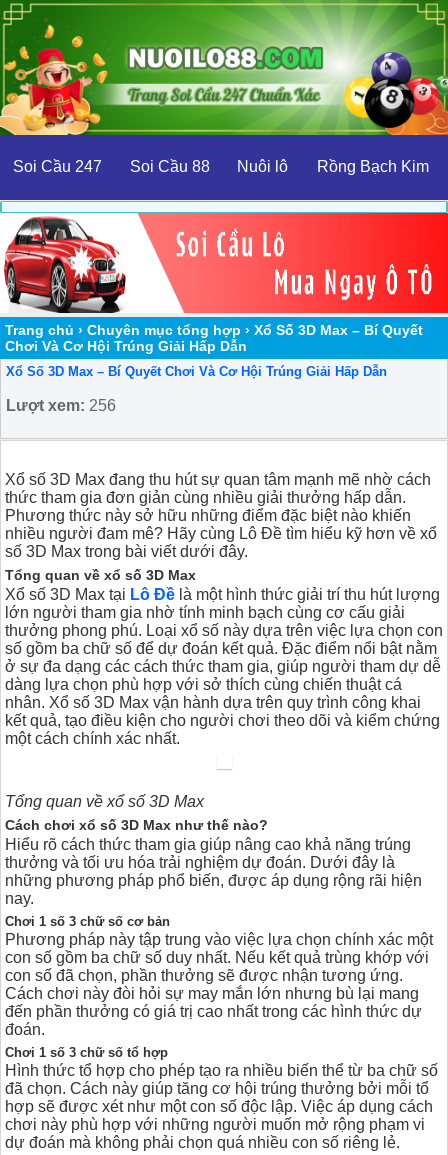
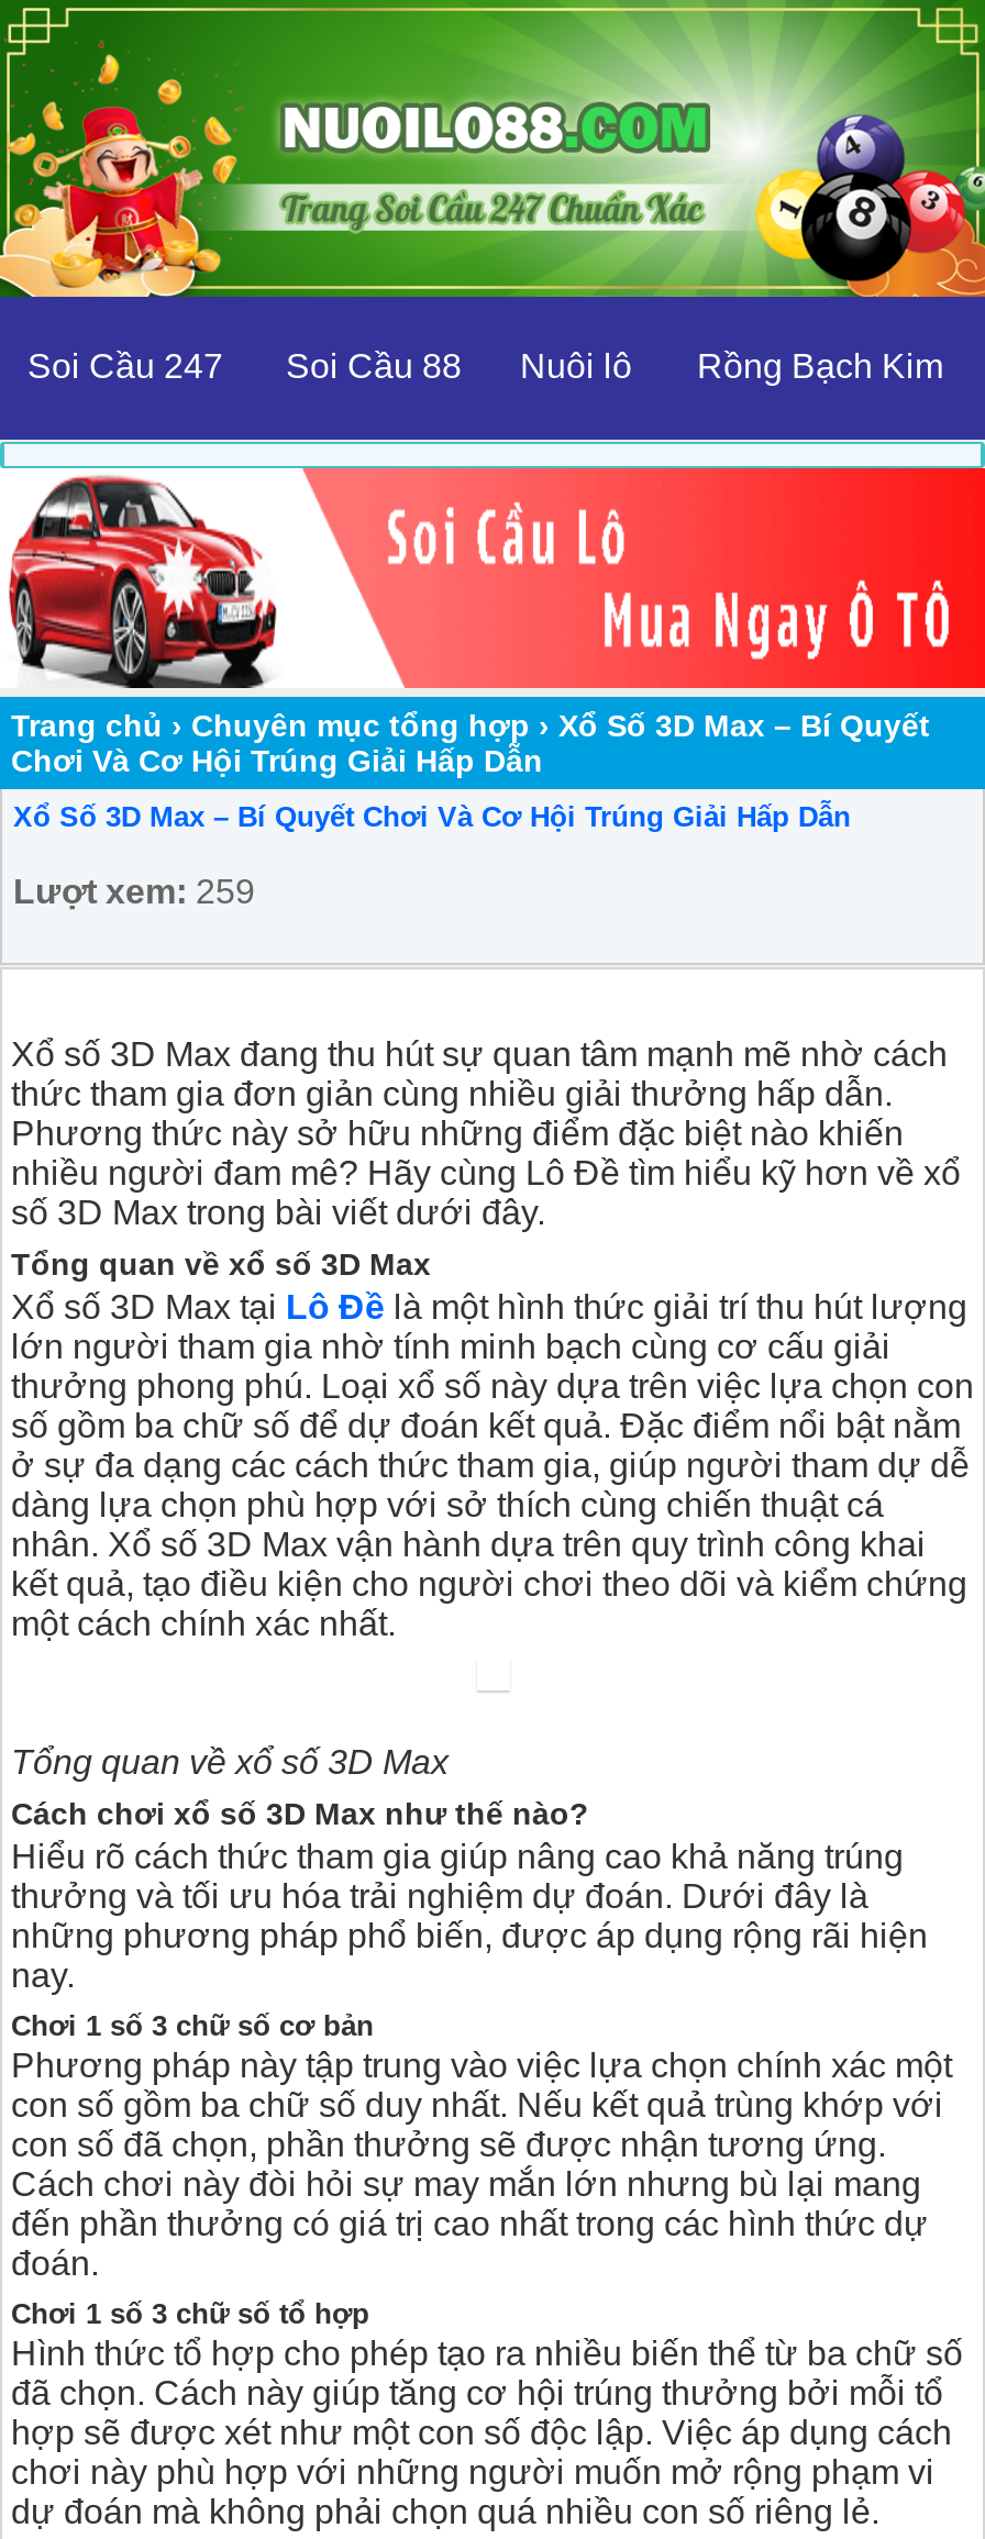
- Lượt xem: 256
+ Lượt xem: 259
